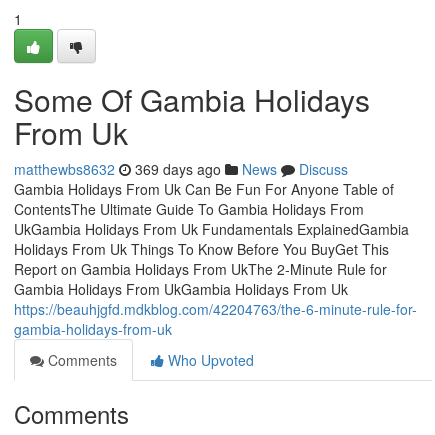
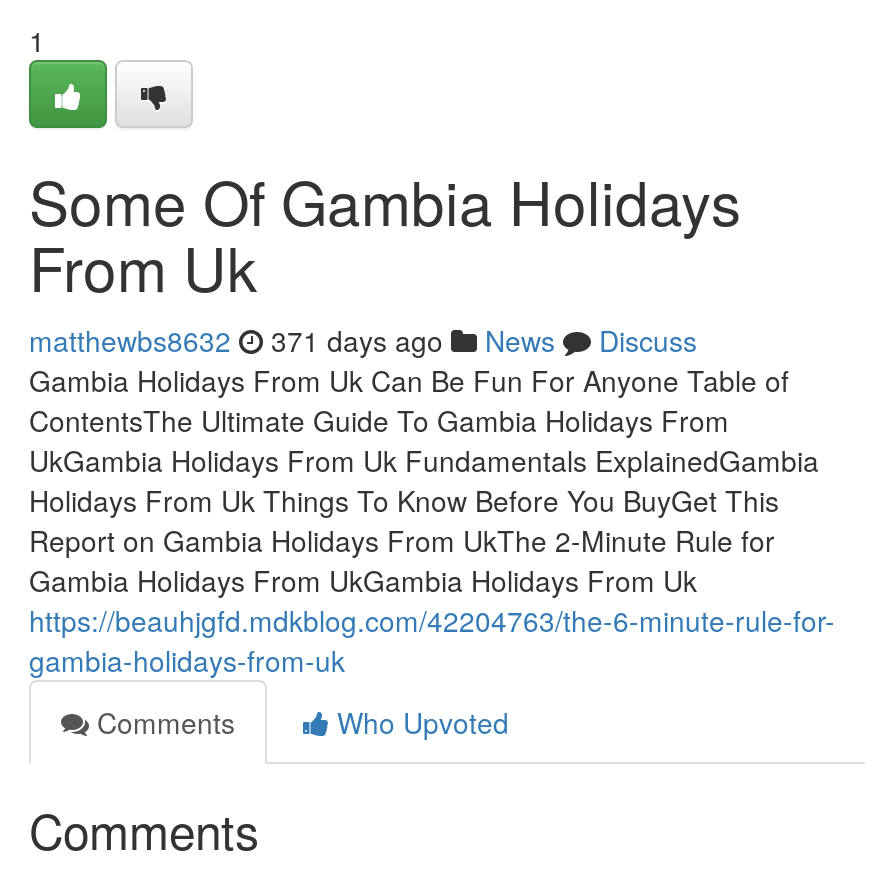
- matthewbs8632 369 days ago News Discuss
+ matthewbs8632 371 days ago News Discuss
